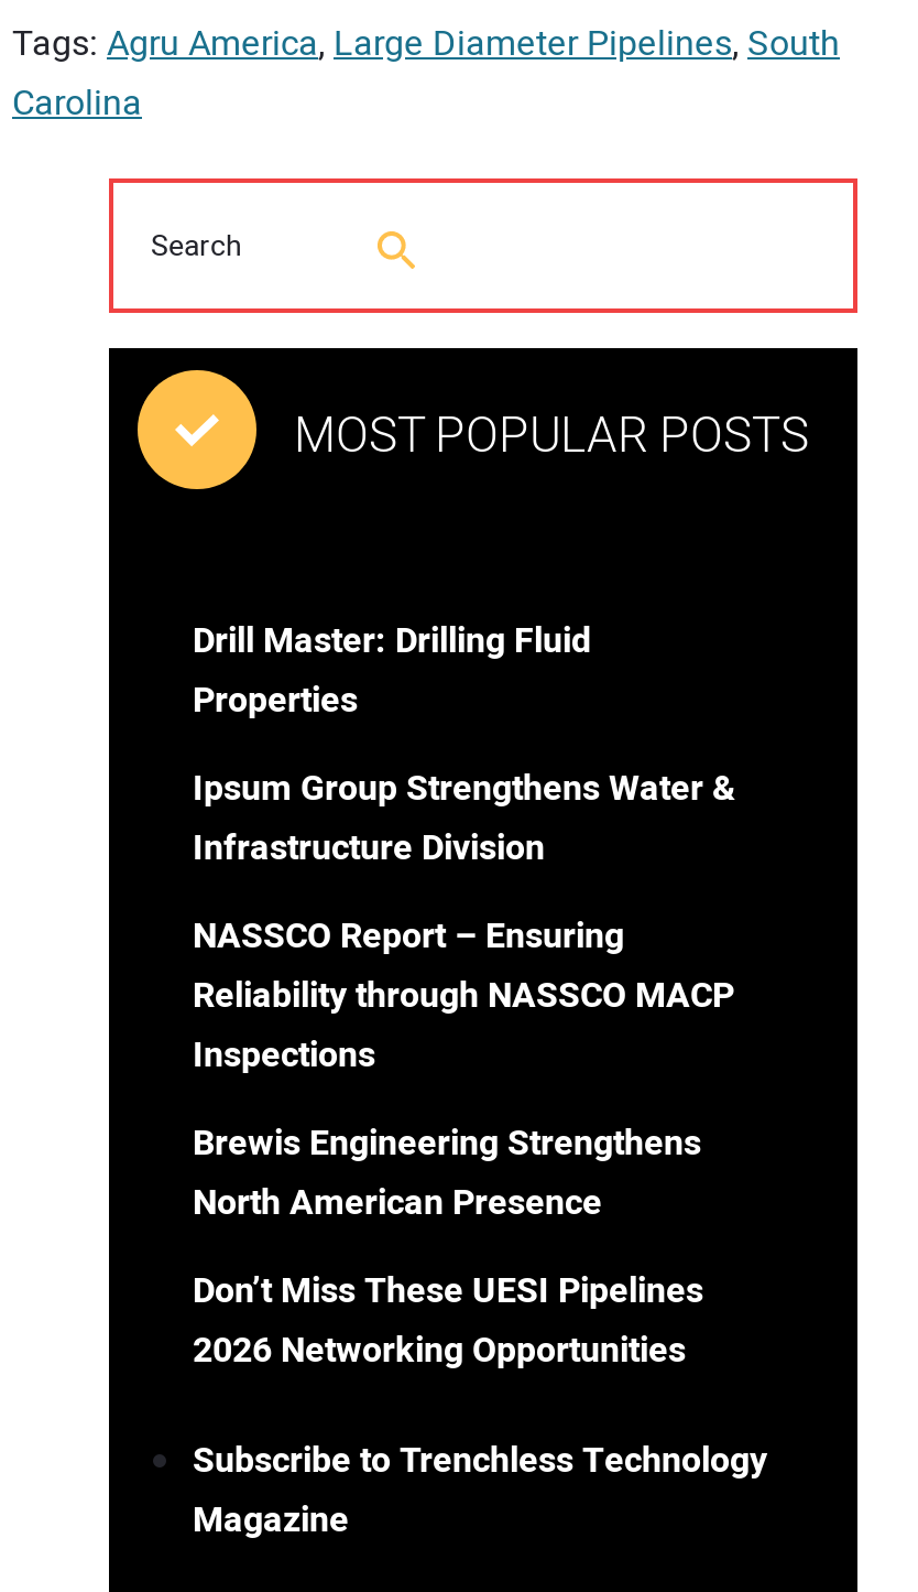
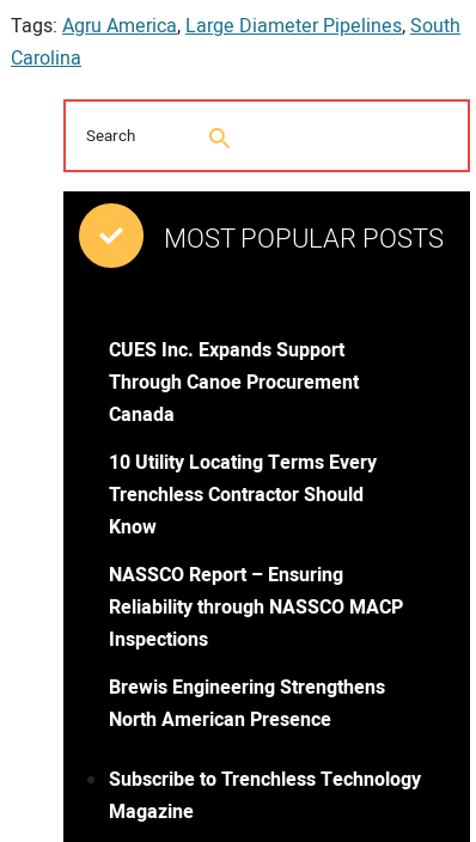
- Drill Master: Drilling Fluid
- Properties
+ CUES Inc. Expands Support
+ Through Canoe Procurement
+ Canada

- Ipsum Group Strengthens Water &
- Infrastructure Division
+ 10 Utility Locating Terms Every
+ Trenchless Contractor Should
+ Know

moved down: NASSCO Report – Ensuring | Reliability through NASSCO MACP | Inspections | Brewis Engineering Strengthens | North American Presence

- Don’t Miss These UESI Pipelines
- 2026 Networking Opportunities
